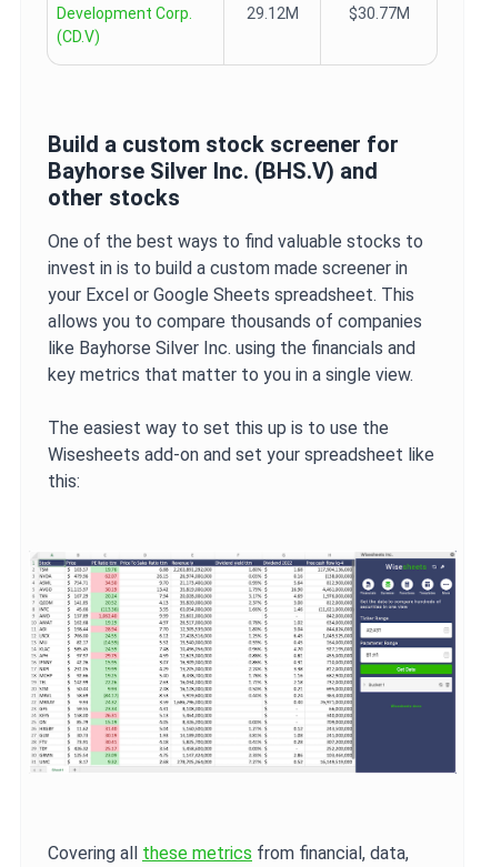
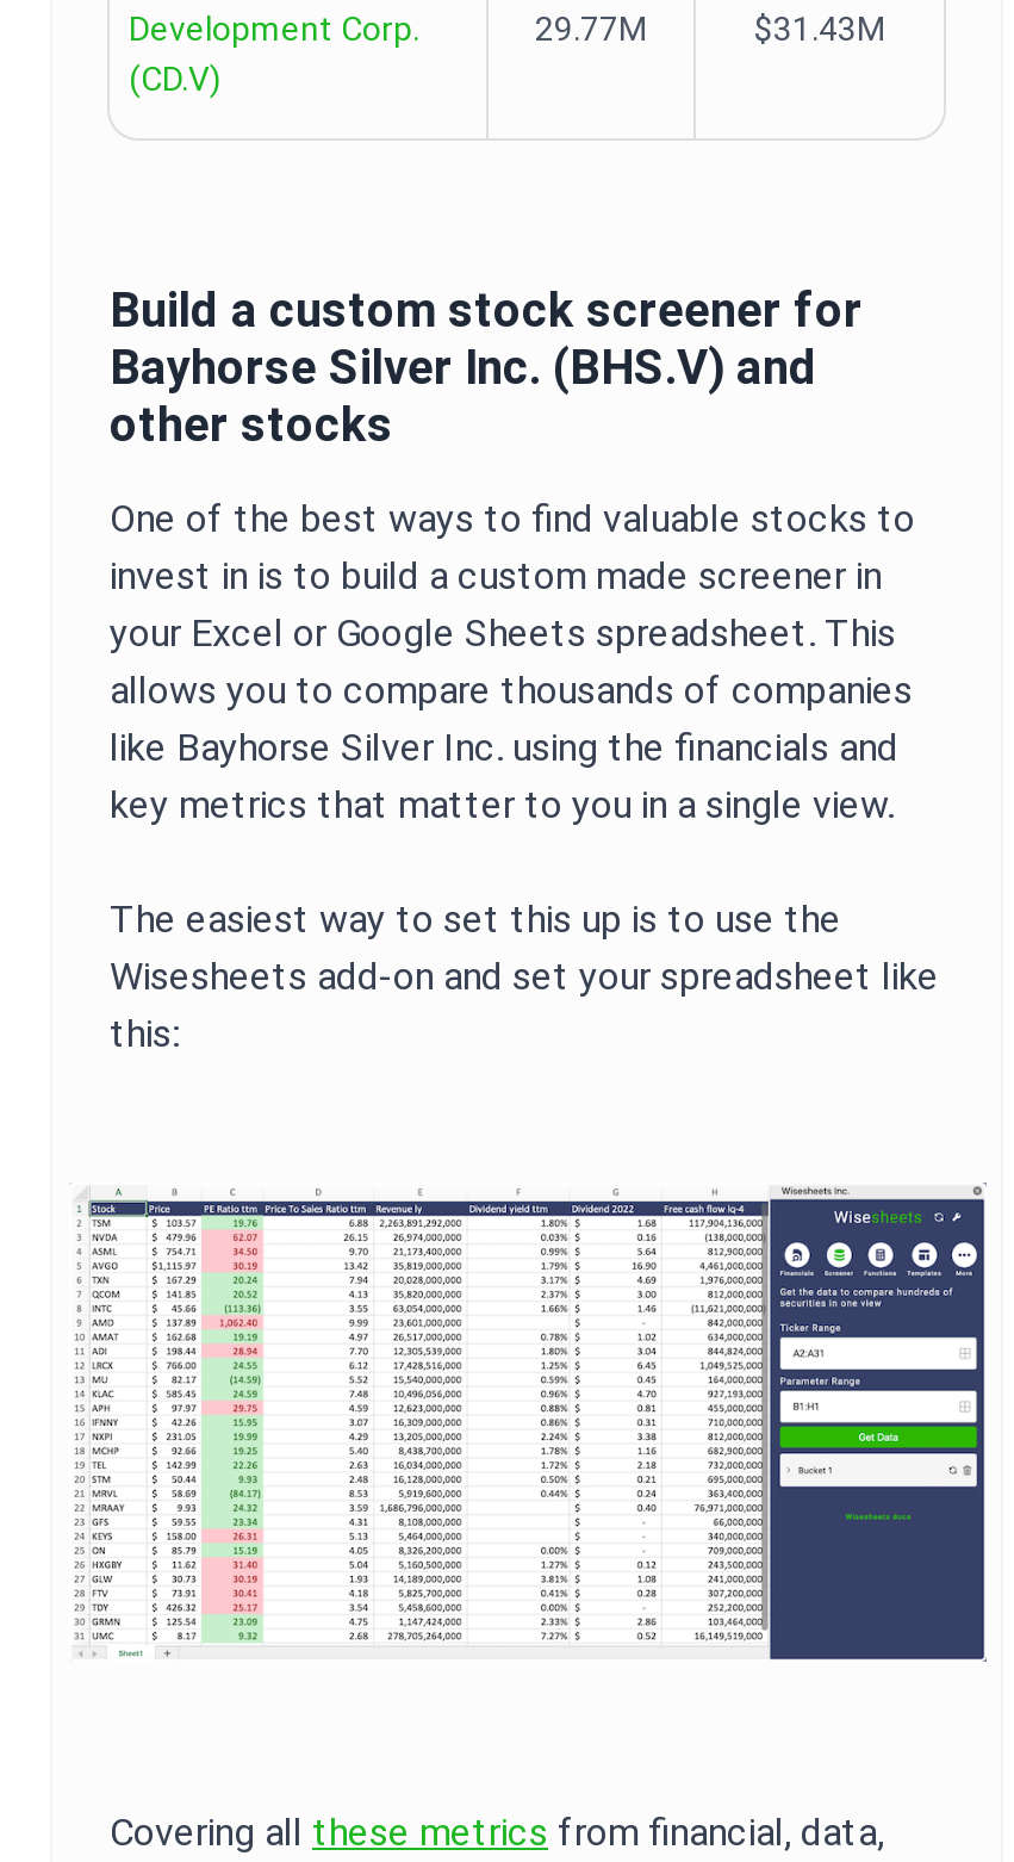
- 29.12M
- $30.77M
+ 29.77M
+ $31.43M
